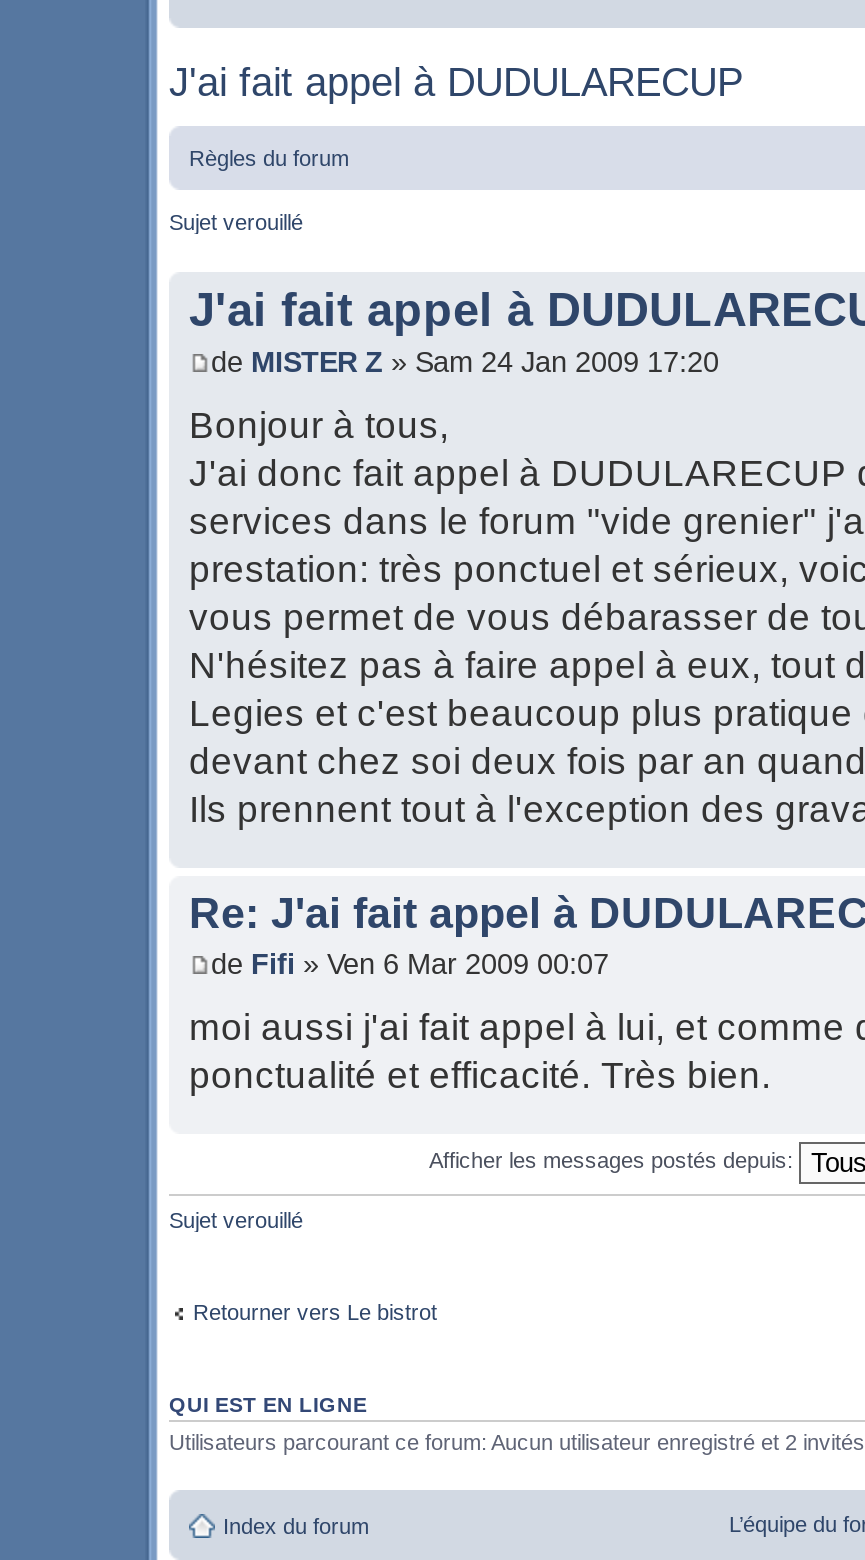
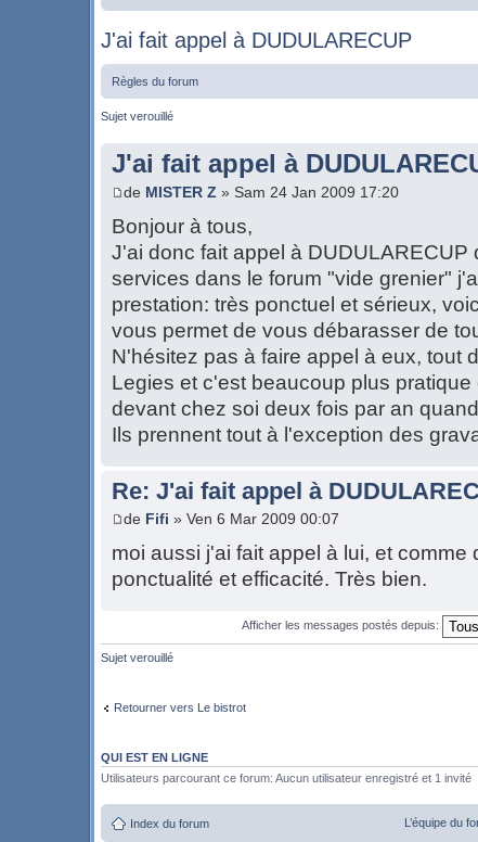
- Utilisateurs parcourant ce forum: Aucun utilisateur enregistré et 2 invités
+ Utilisateurs parcourant ce forum: Aucun utilisateur enregistré et 1 invité
